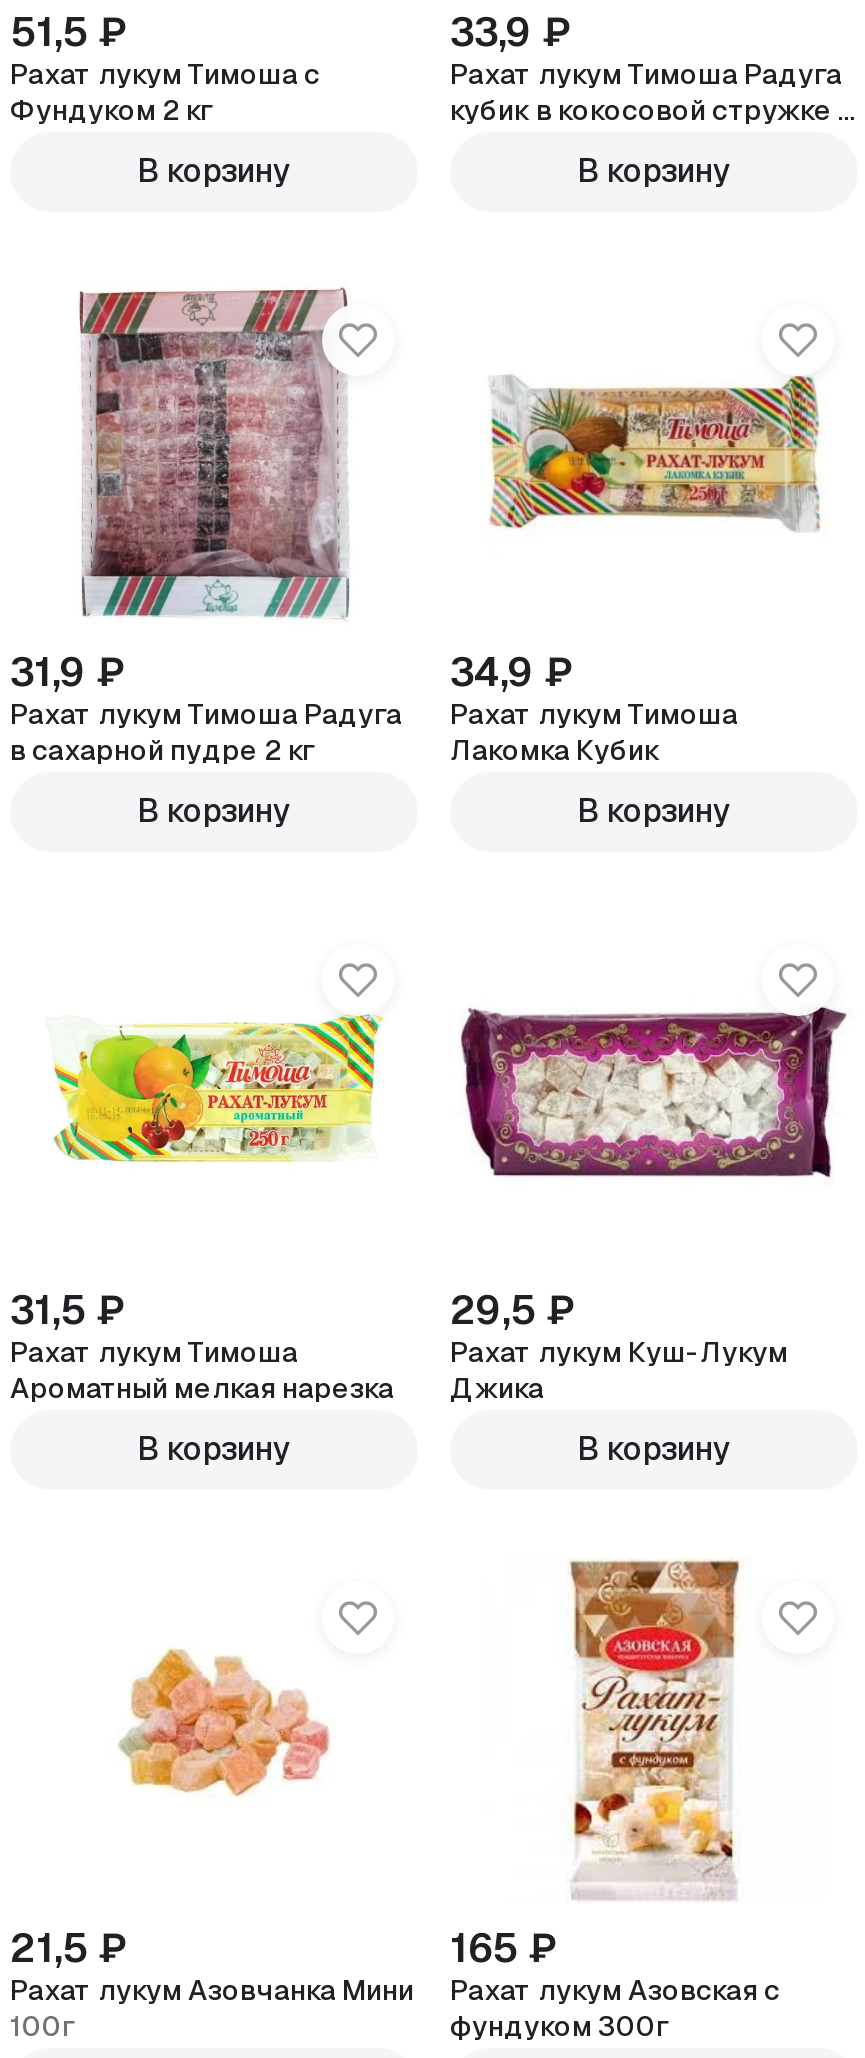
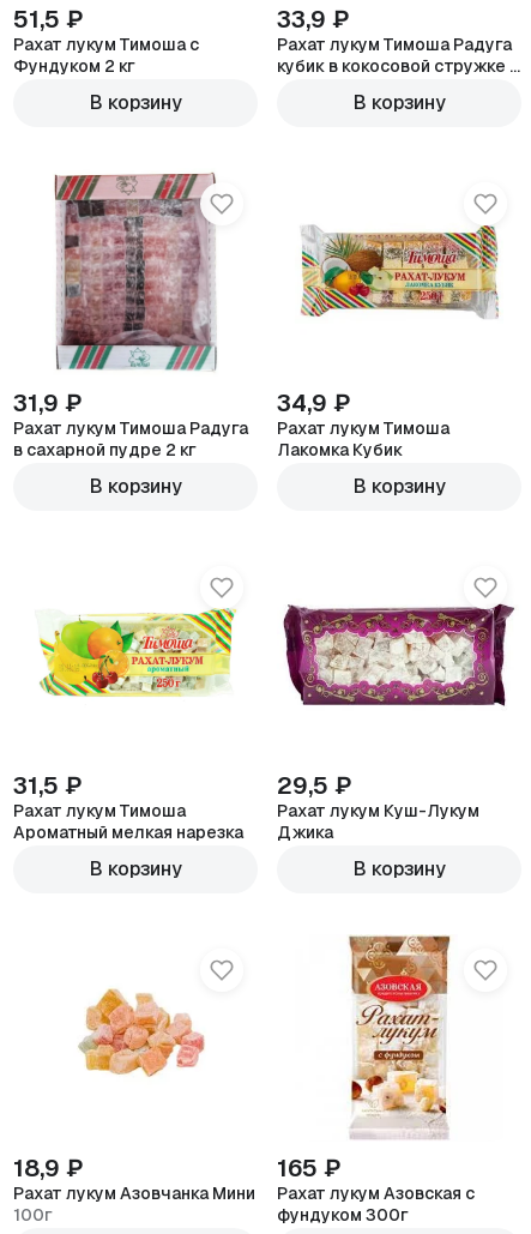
- 21,5 ₽
+ 18,9 ₽
